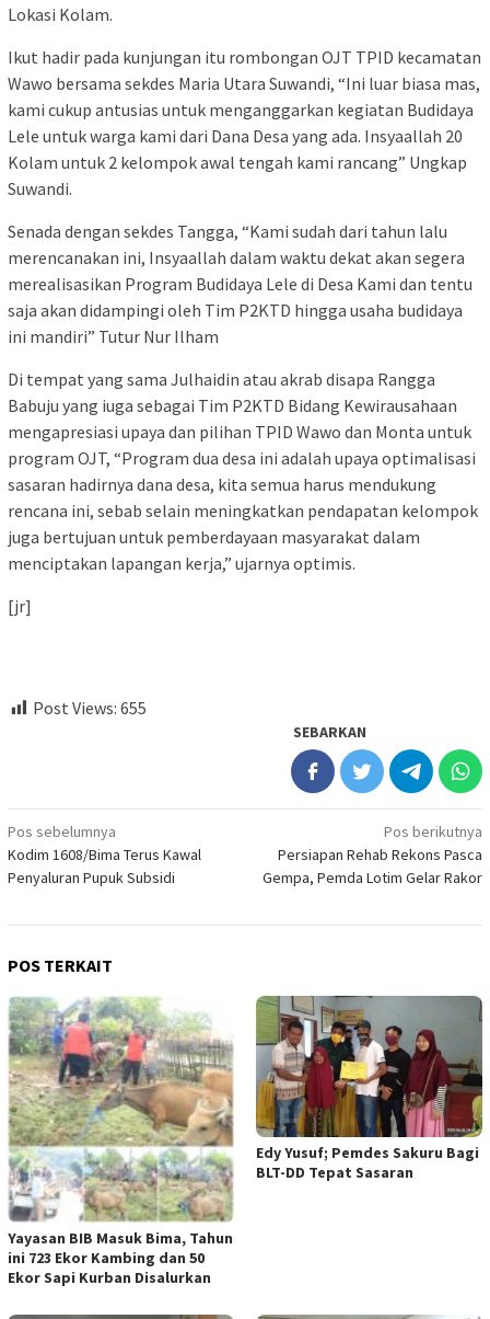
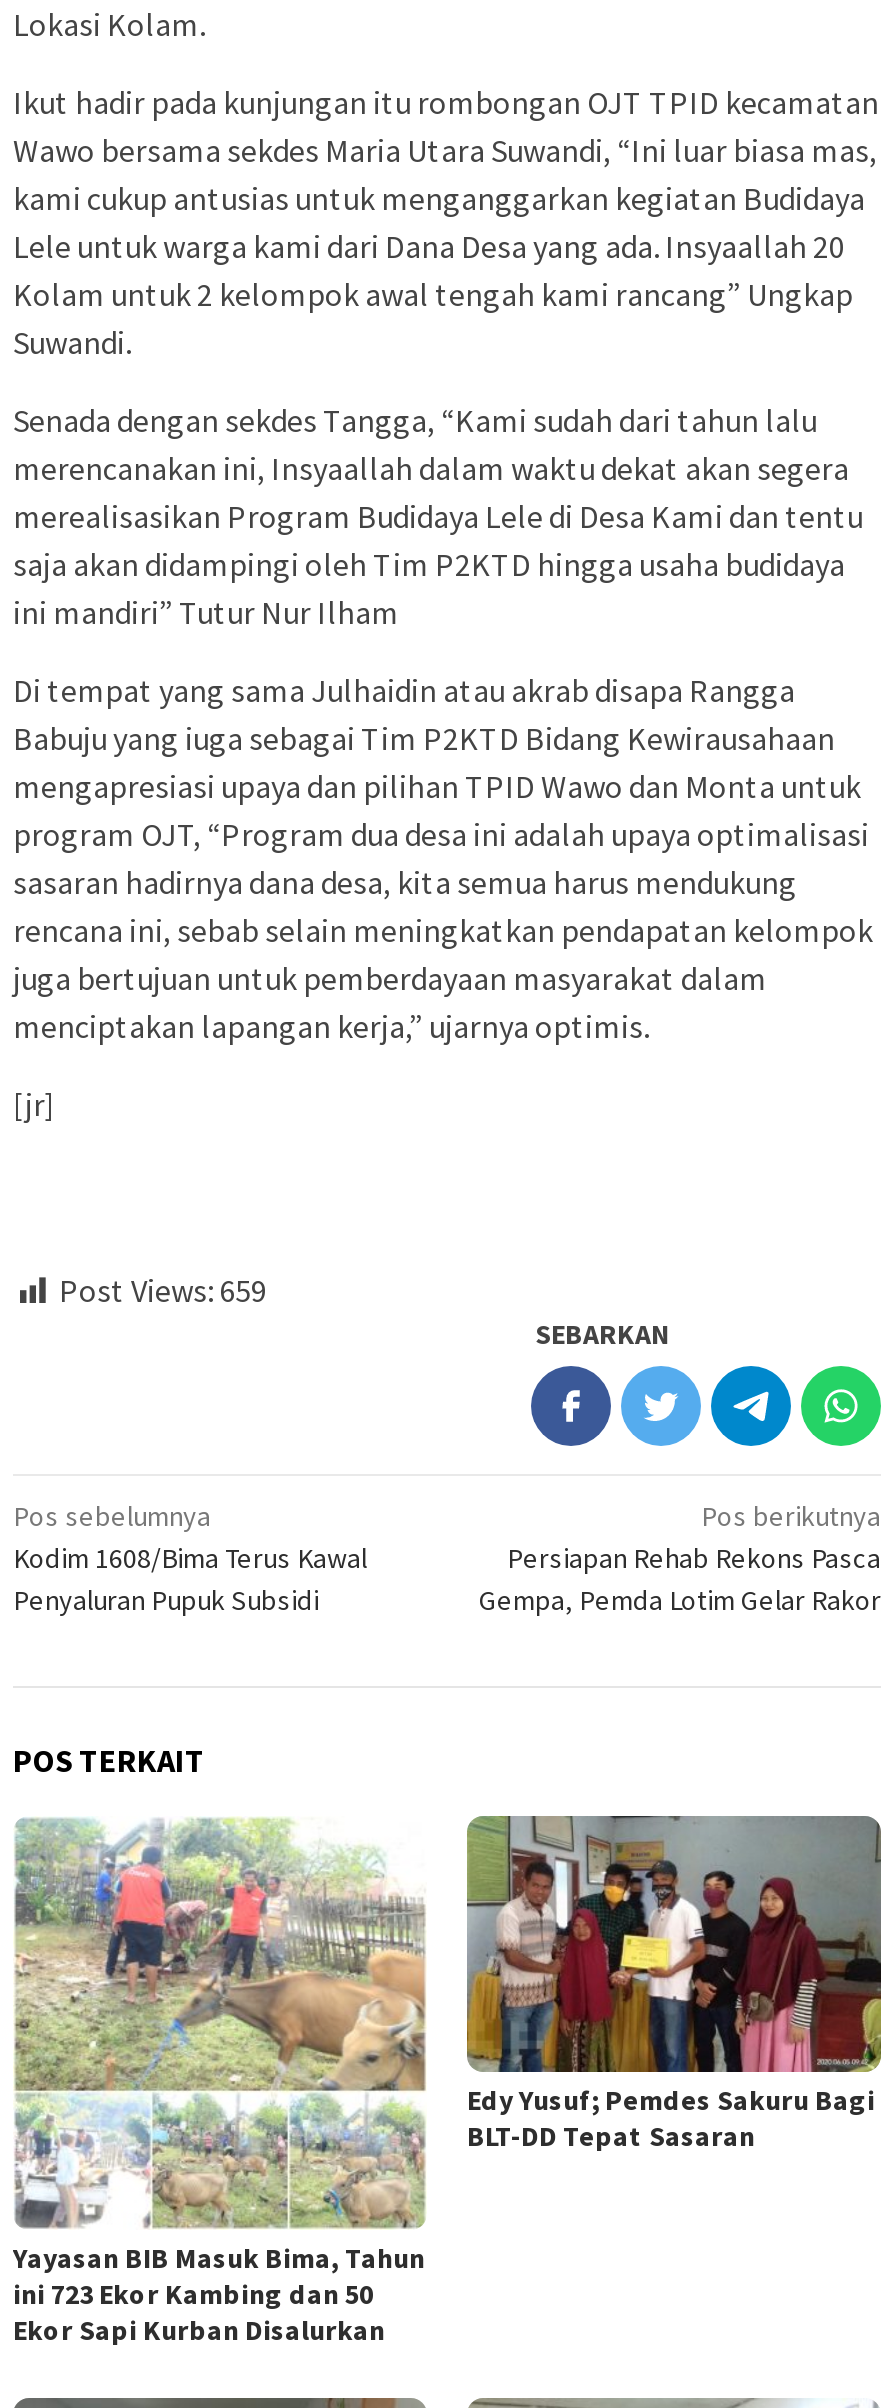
- Post Views: 655
+ Post Views: 659
